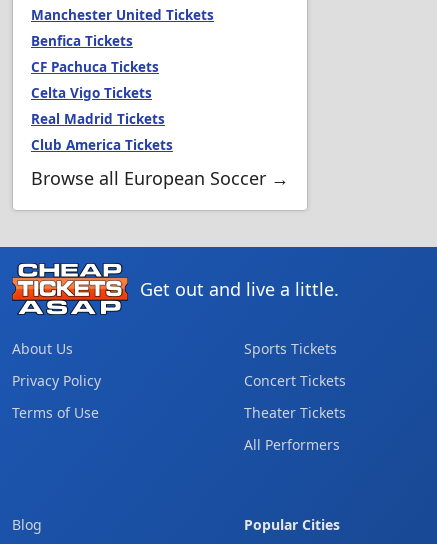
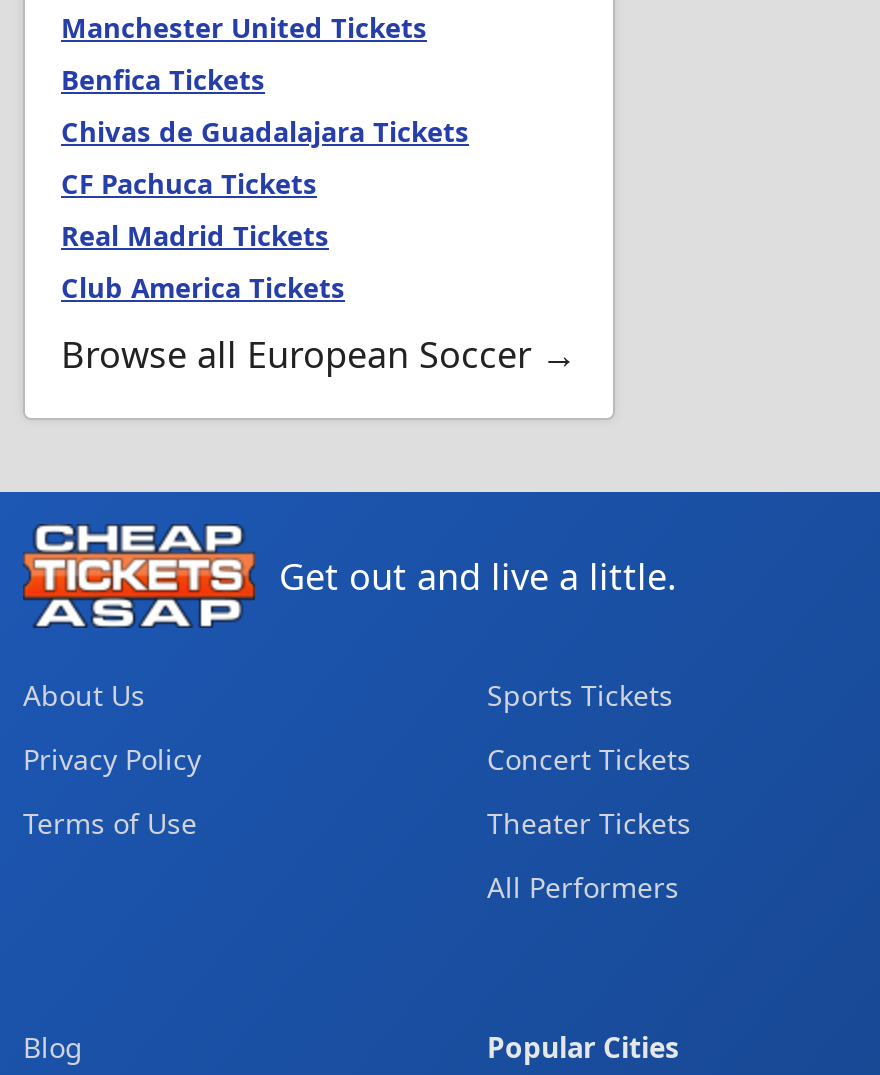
+ Chivas de Guadalajara Tickets

moved down: CF Pachuca Tickets

- Celta Vigo Tickets
